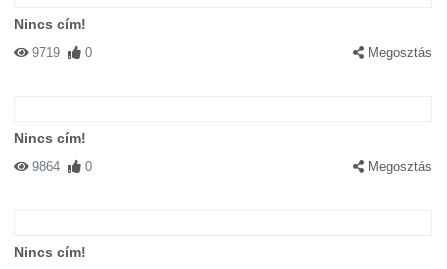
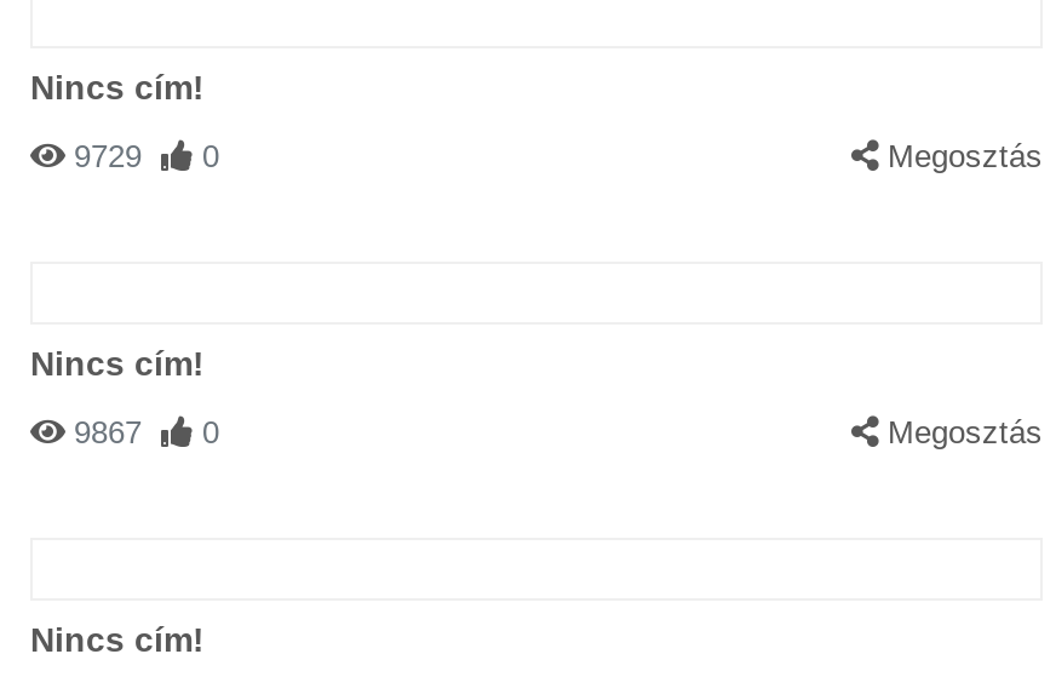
- 9719 0
+ 9729 0

- 9864 0
+ 9867 0
